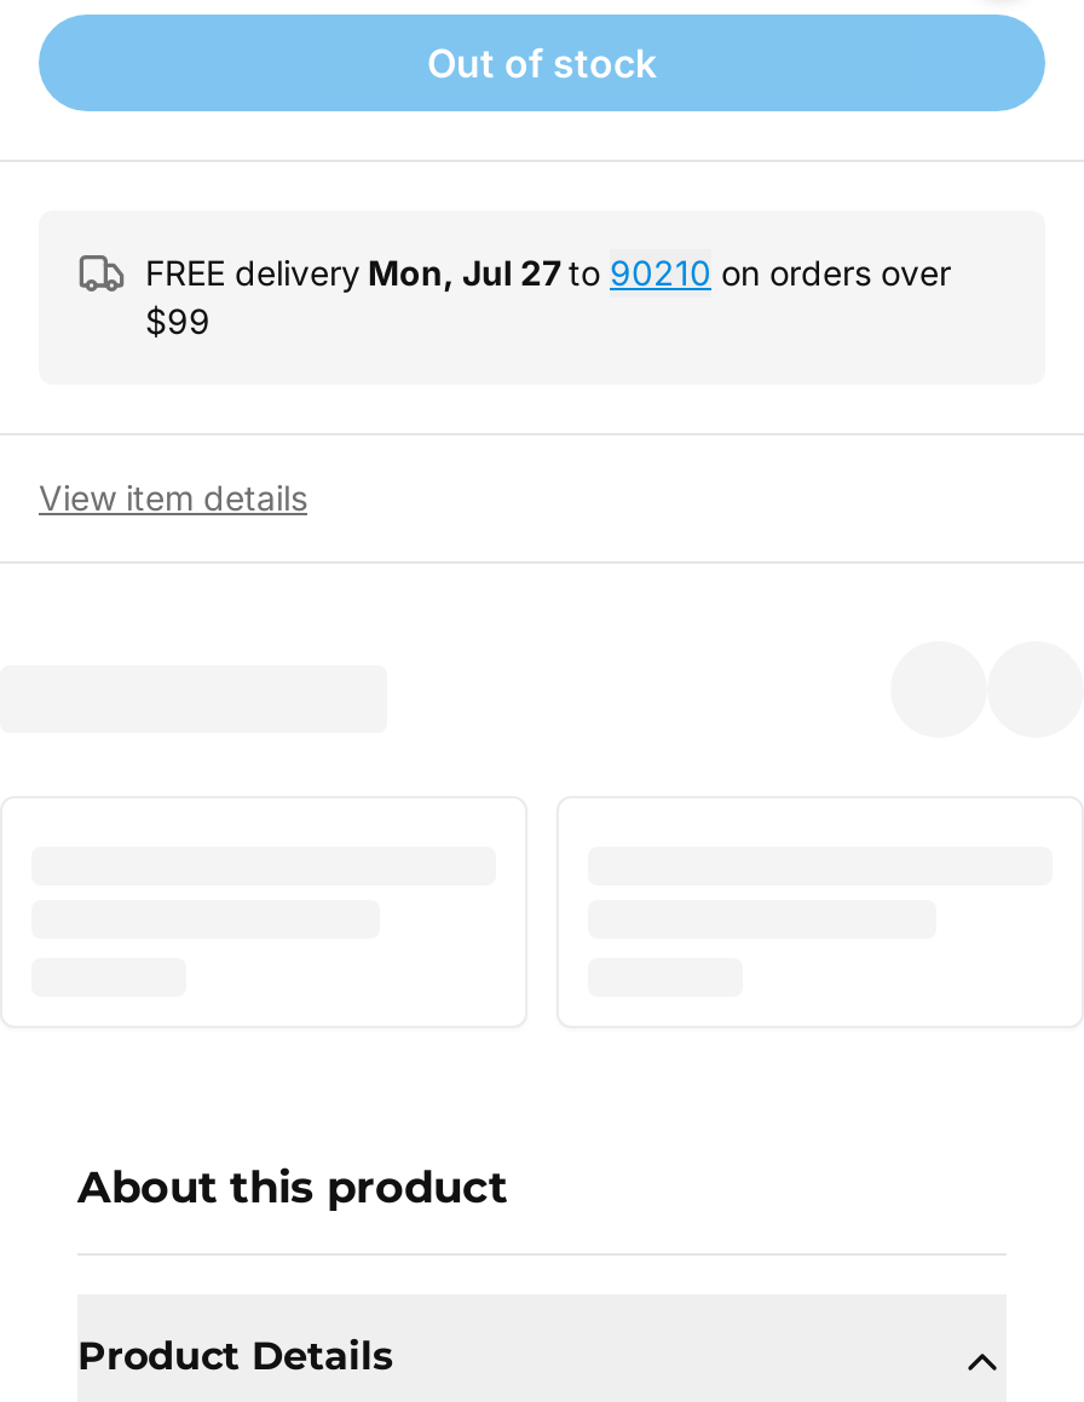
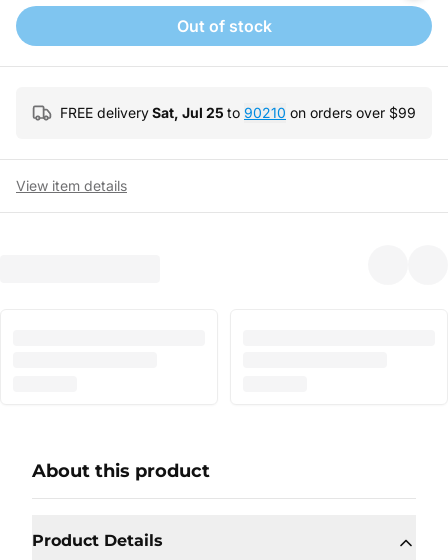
- FREE delivery Mon, Jul 27 to 90210 on orders over
- $99
+ FREE delivery Sat, Jul 25 to 90210 on orders over $99
